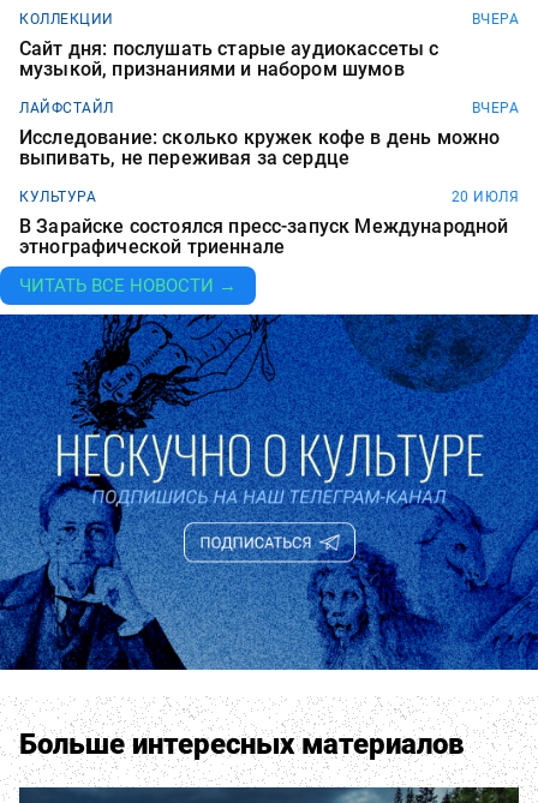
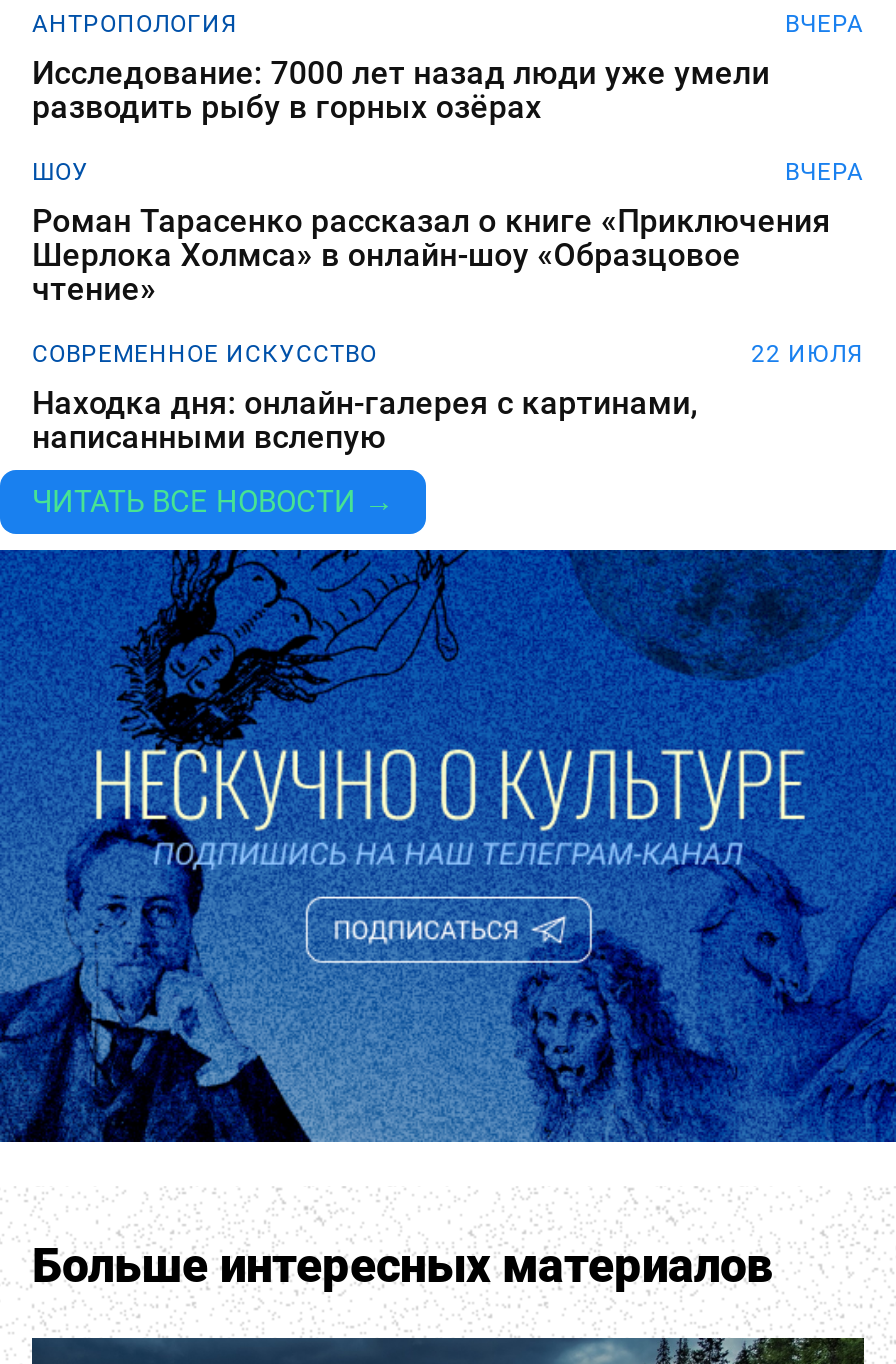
- КОЛЛЕКЦИИ
+ АНТРОПОЛОГИЯ

- Сайт дня: послушать старые аудиокассеты с
- музыкой, признаниями и набором шумов
+ Исследование: 7000 лет назад люди уже умели
+ разводить рыбу в горных озёрах

- ЛАЙФСТАЙЛ
+ ШОУ

- Исследование: сколько кружек кофе в день можно
- выпивать, не переживая за сердце
+ Роман Тарасенко рассказал о книге «Приключения
+ Шерлока Холмса» в онлайн-шоу «Образцовое
+ чтение»

- КУЛЬТУРА
- 20 ИЮЛЯ
- В Зарайске состоялся пресс-запуск Международной
- этнографической триеннале
+ СОВРЕМЕННОЕ ИСКУССТВО
+ 22 ИЮЛЯ
+ Находка дня: онлайн-галерея с картинами,
+ написанными вслепую
